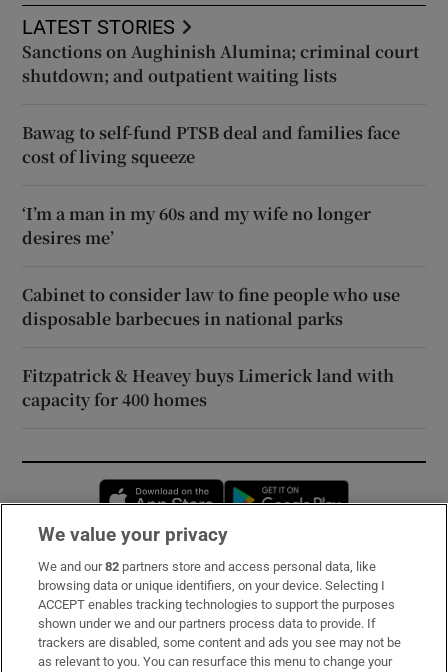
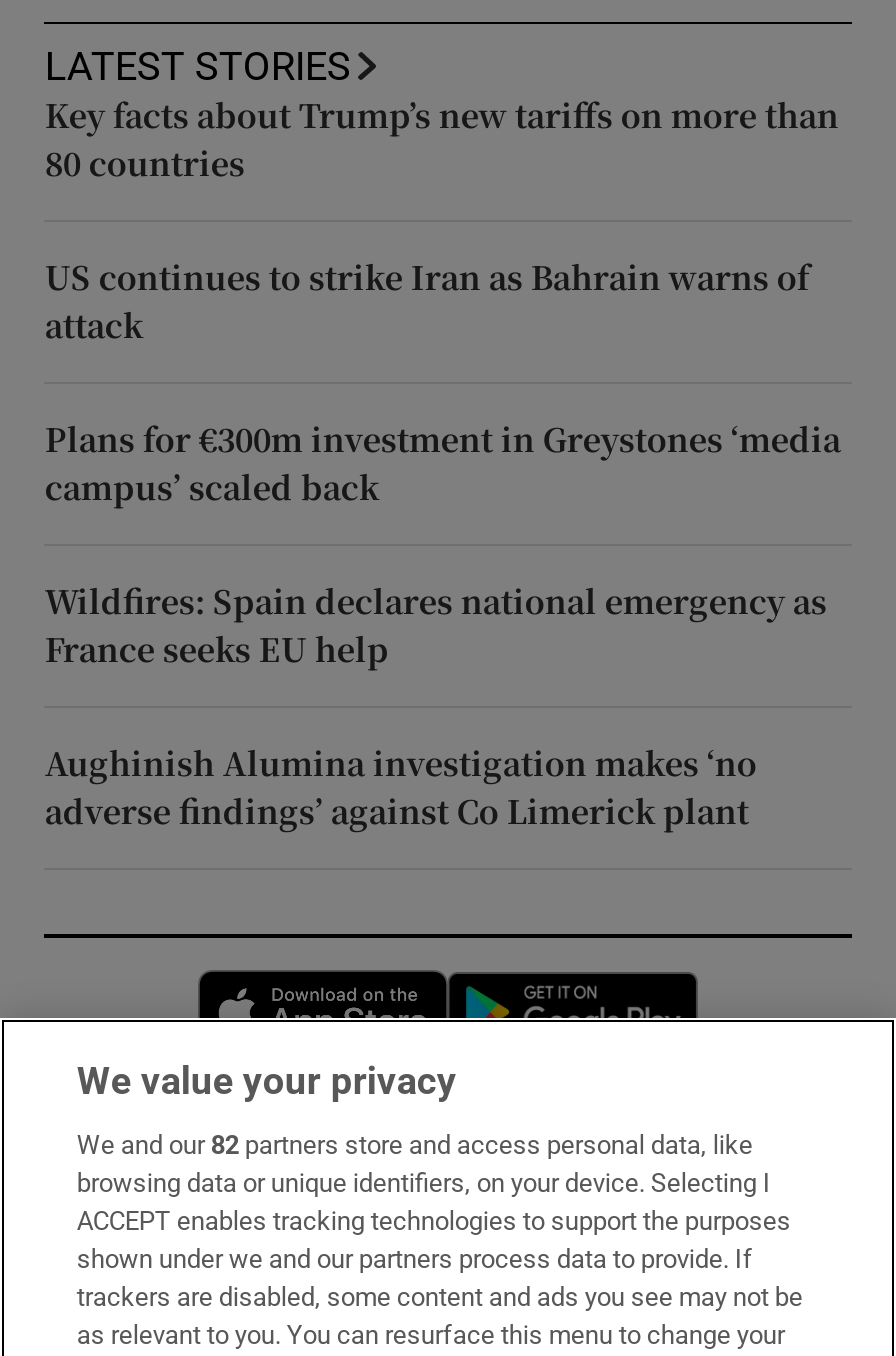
- Sanctions on Aughinish Alumina; criminal court
- shutdown; and outpatient waiting lists
+ Key facts about Trump’s new tariffs on more than
+ 80 countries

- Bawag to self-fund PTSB deal and families face
- cost of living squeeze
+ US continues to strike Iran as Bahrain warns of
+ attack

- ‘I’m a man in my 60s and my wife no longer
- desires me’
+ Plans for €300m investment in Greystones ‘media
+ campus’ scaled back

- Cabinet to consider law to fine people who use
- disposable barbecues in national parks
+ Wildfires: Spain declares national emergency as
+ France seeks EU help

- Fitzpatrick & Heavey buys Limerick land with
- capacity for 400 homes
+ Aughinish Alumina investigation makes ‘no
+ adverse findings’ against Co Limerick plant
